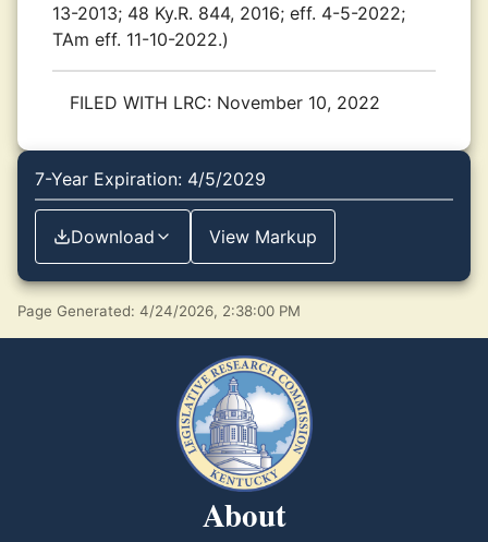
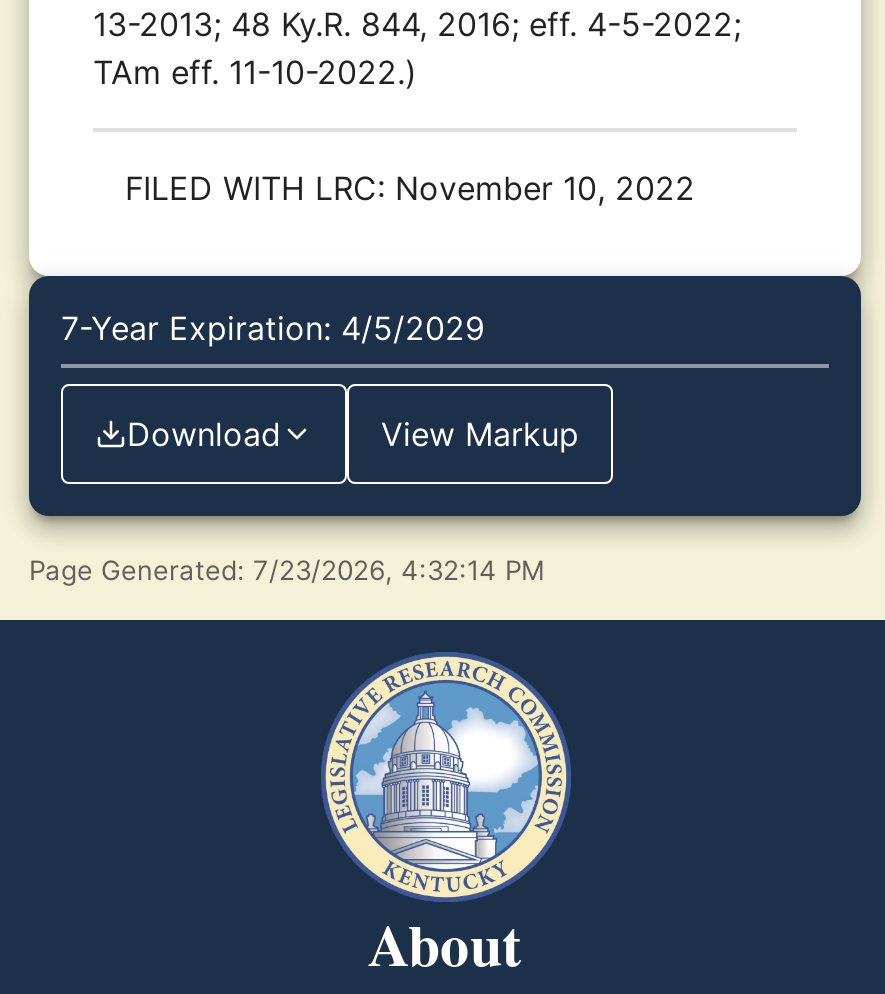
- Page Generated: 4/24/2026, 2:38:00 PM
+ Page Generated: 7/23/2026, 4:32:14 PM
